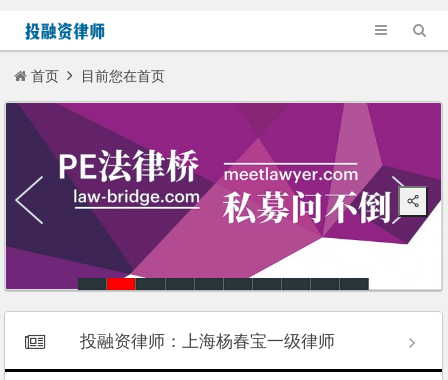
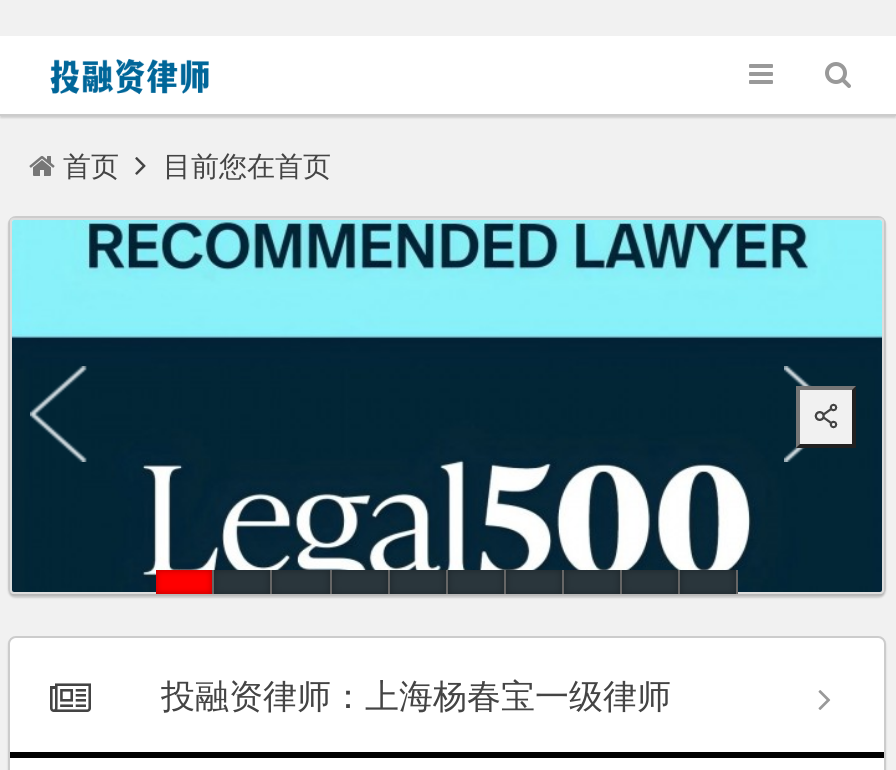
- [image]
+ [image]
